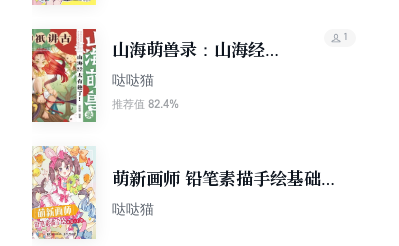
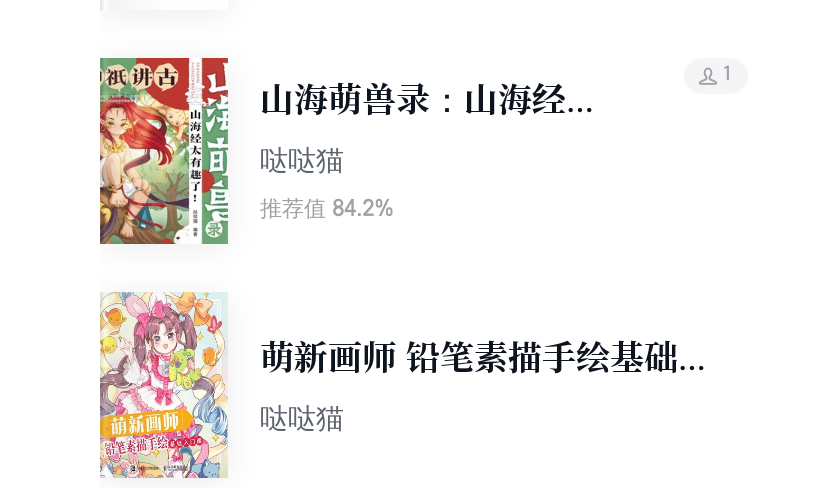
- 推荐值82.4%
+ 推荐值84.2%
